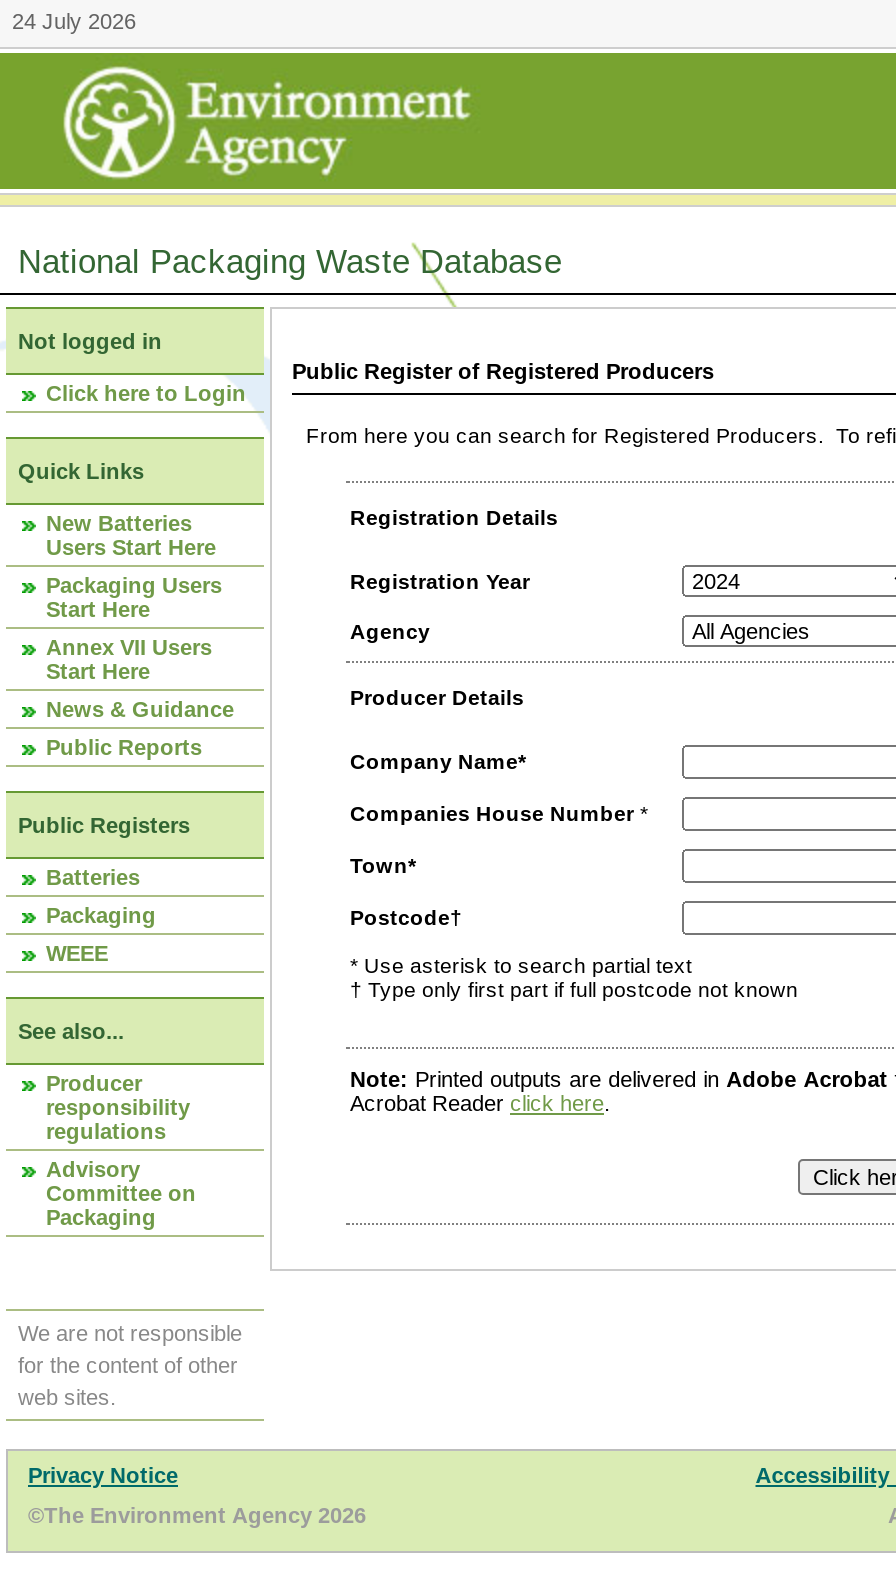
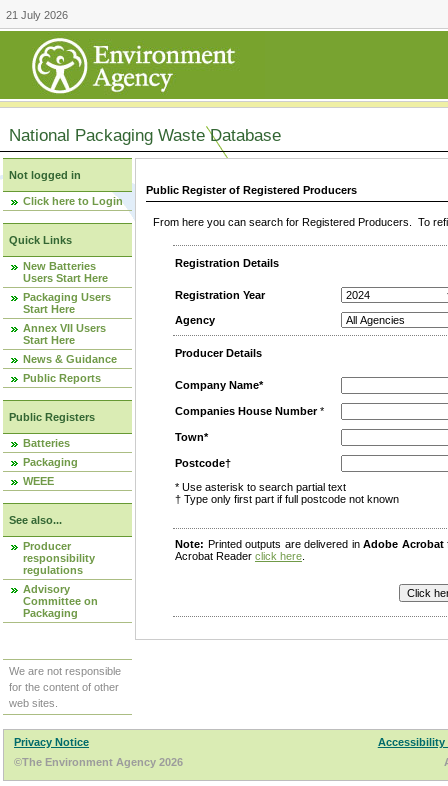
- 24 July 2026
+ 21 July 2026
